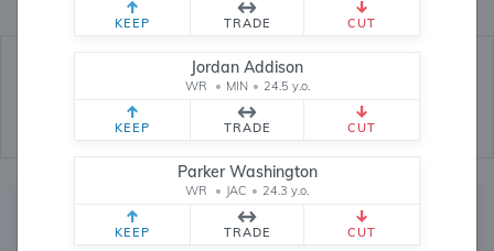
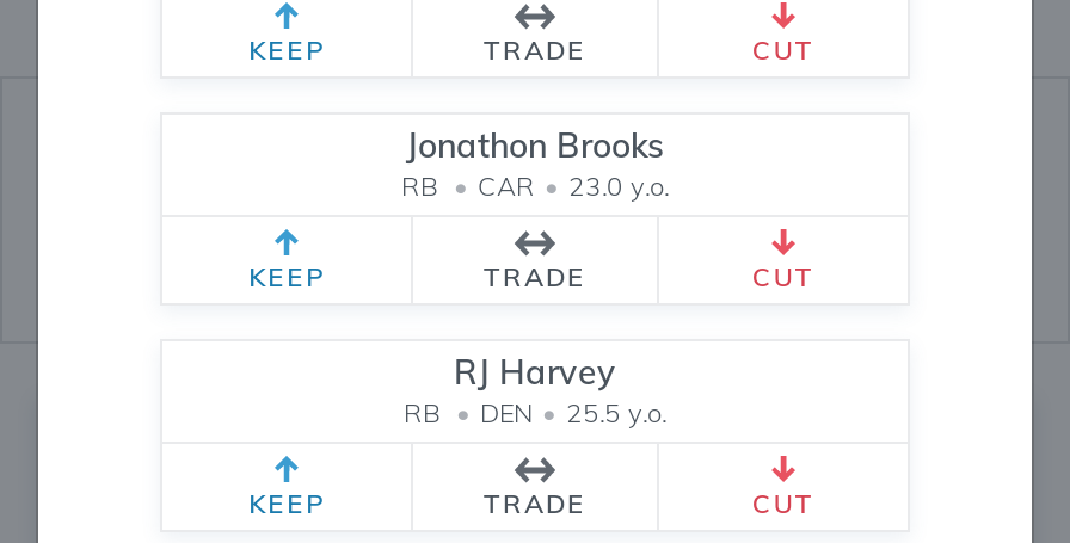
- Jordan Addison
- WR • MIN • 24.5 y.o.
+ Jonathon Brooks
+ RB • CAR • 23.0 y.o.

- Parker Washington
- WR • JAC • 24.3 y.o.
+ RJ Harvey
+ RB • DEN • 25.5 y.o.
